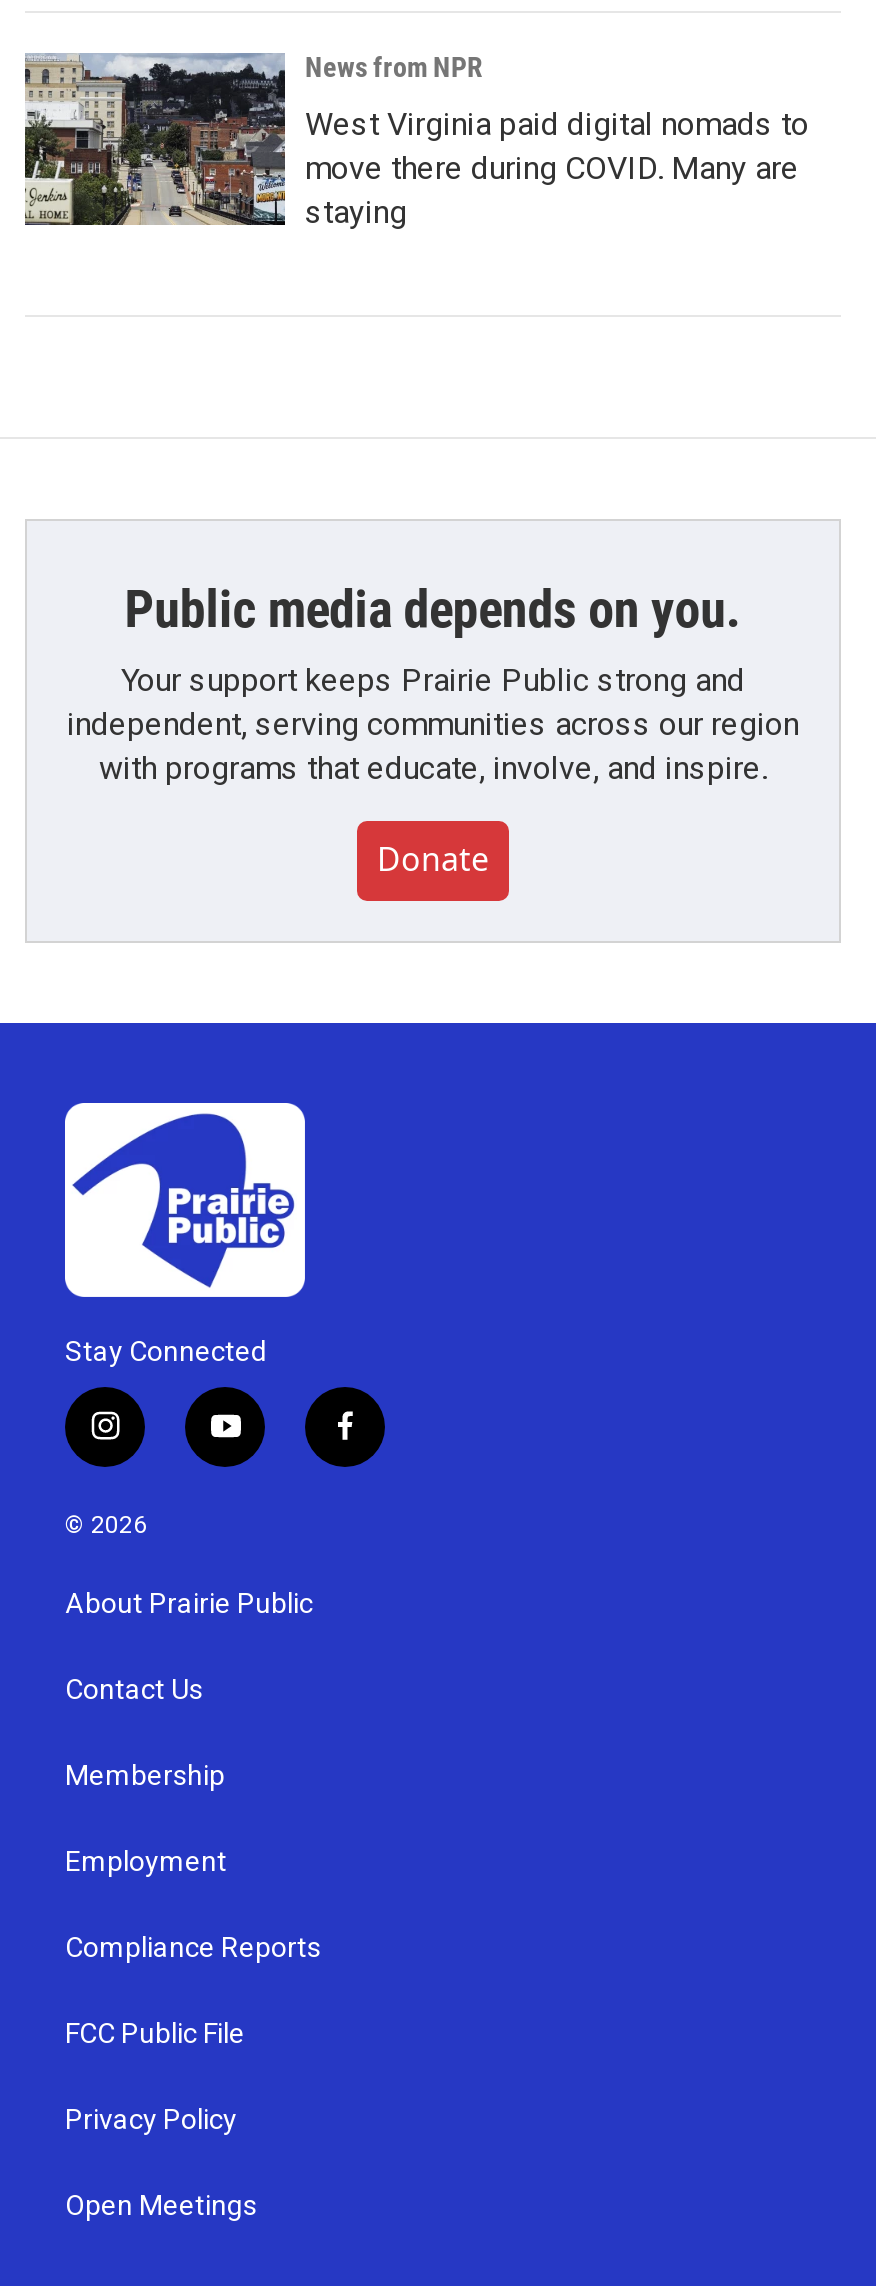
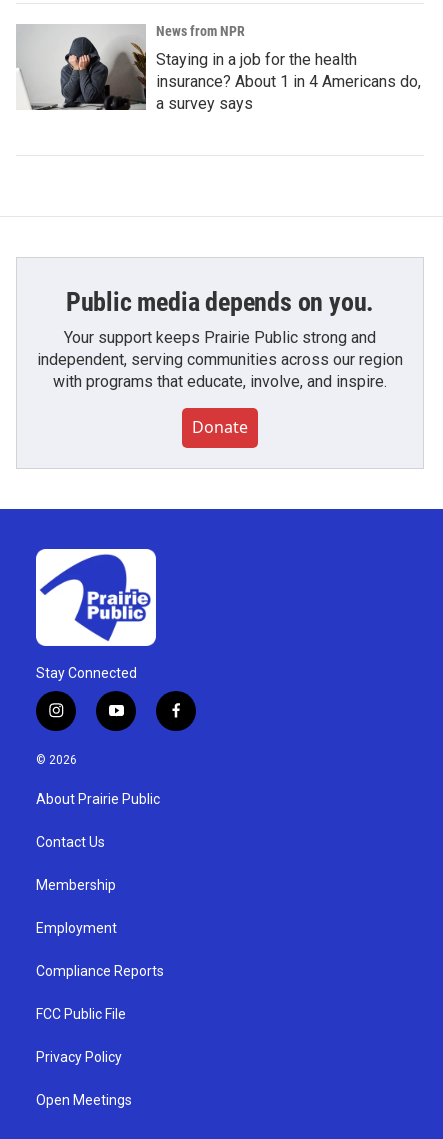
- [image]
- West Virginia paid digital nomads to
- move there during COVID. Many are
- staying
+ [image]
+ Staying in a job for the health
+ insurance? About 1 in 4 Americans do,
+ a survey says
